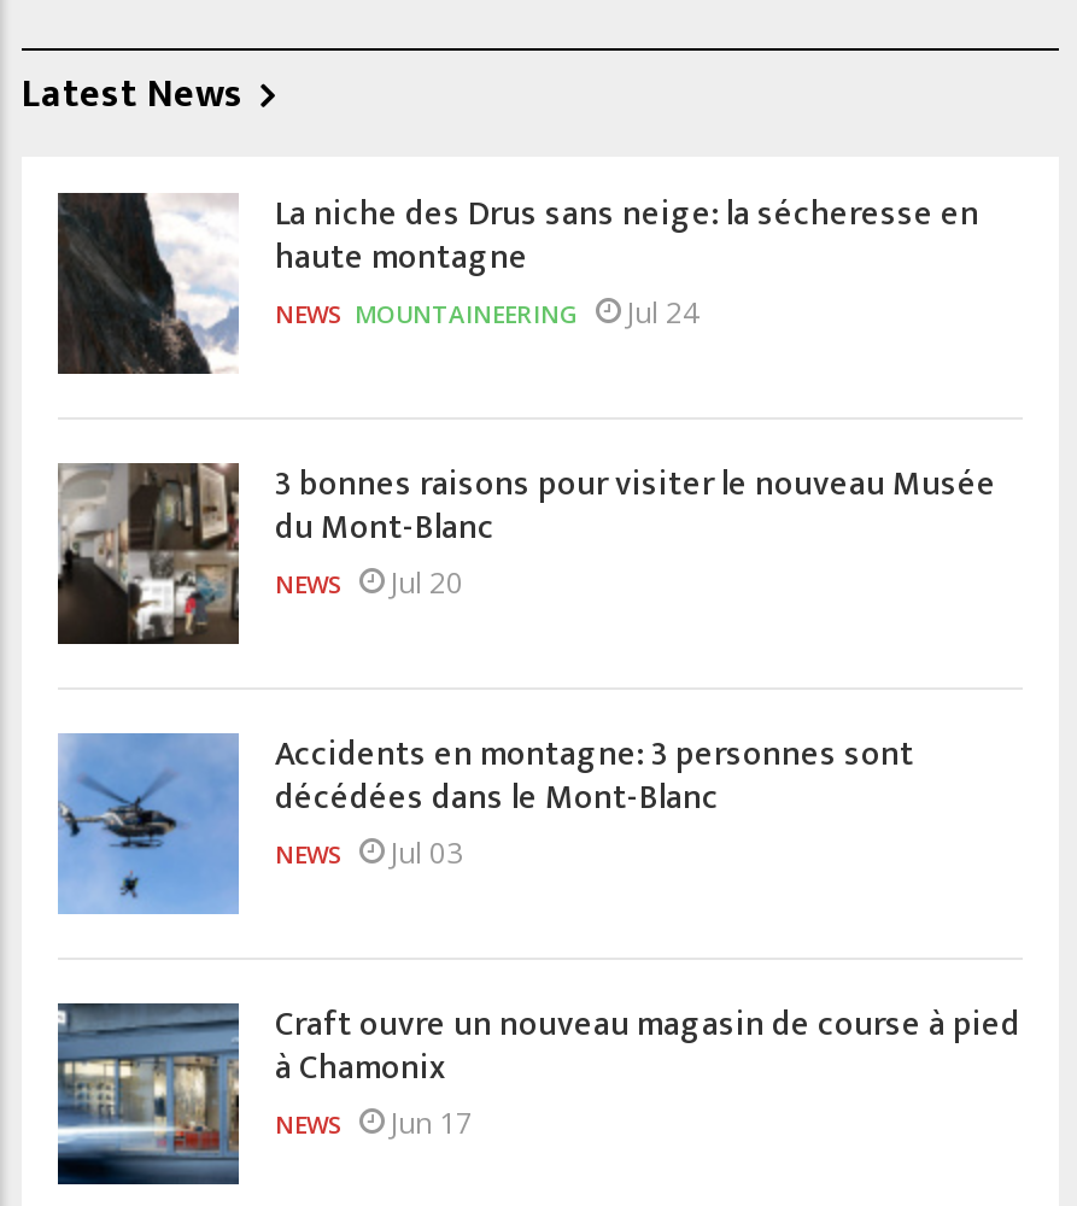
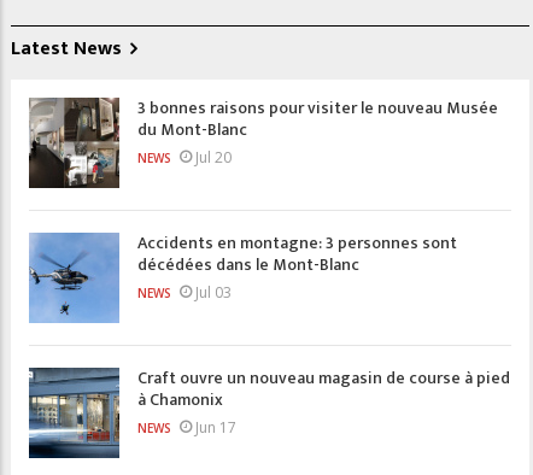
- [image]
- La niche des Drus sans neige: la sécheresse en
- haute montagne
- NEWS MOUNTAINEERING
- Jul 24
